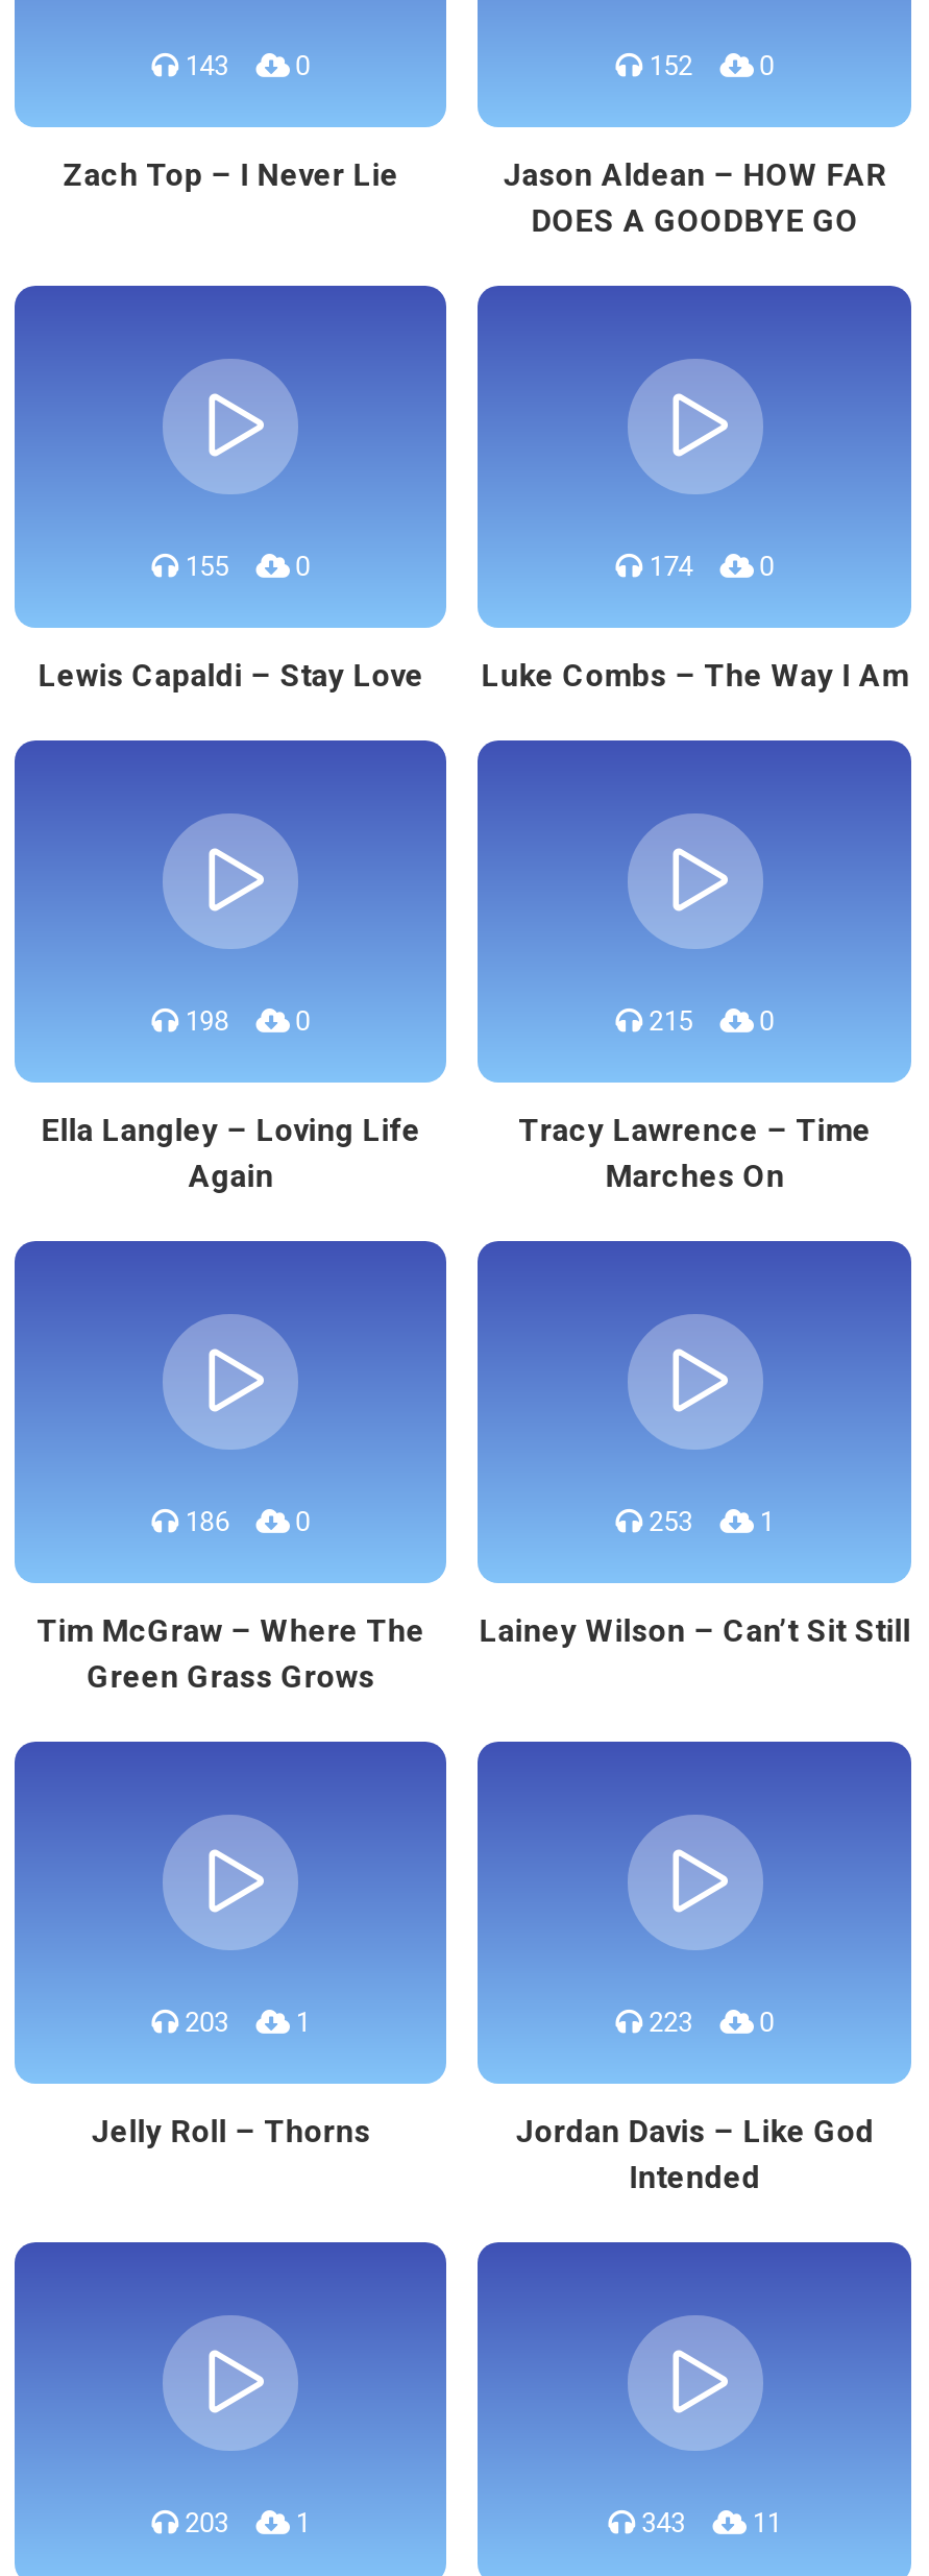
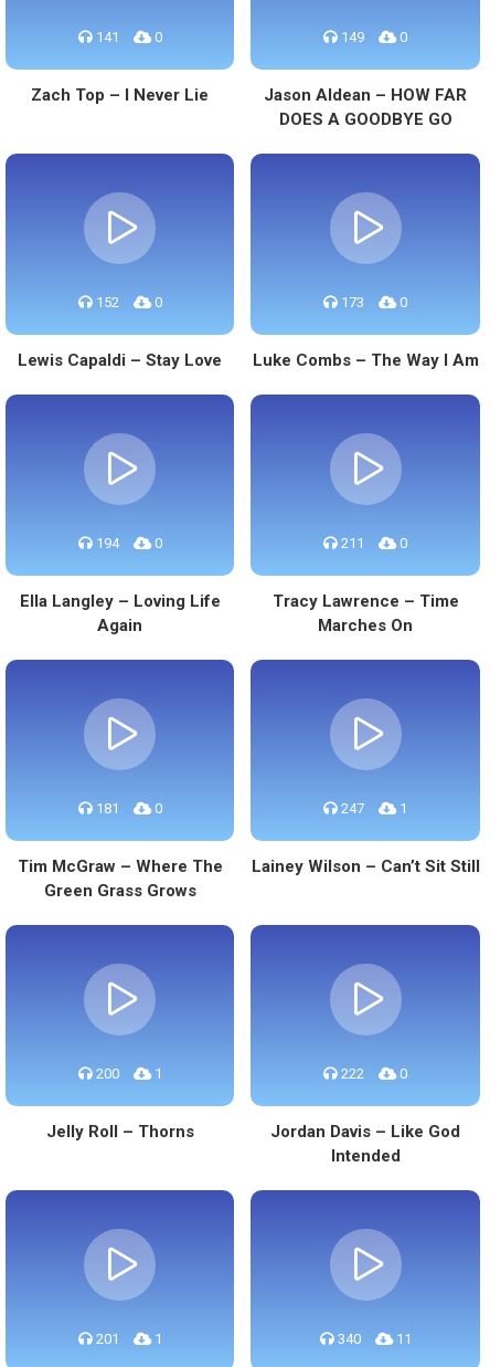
- 143 0
+ 141 0

- 152 0
+ 149 0

- 155 0
+ 152 0

- 174 0
+ 173 0

- 198 0
+ 194 0

- 215 0
+ 211 0

- 186 0
+ 181 0

- 253 1
+ 247 1

- 203 1
+ 200 1

- 223 0
+ 222 0

- 203 1
+ 201 1

- 343 11
+ 340 11
